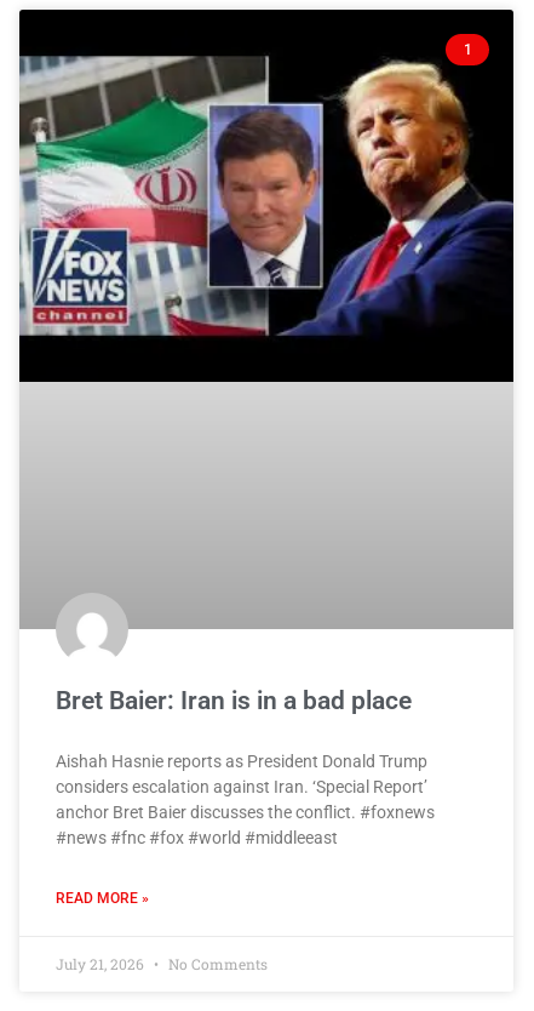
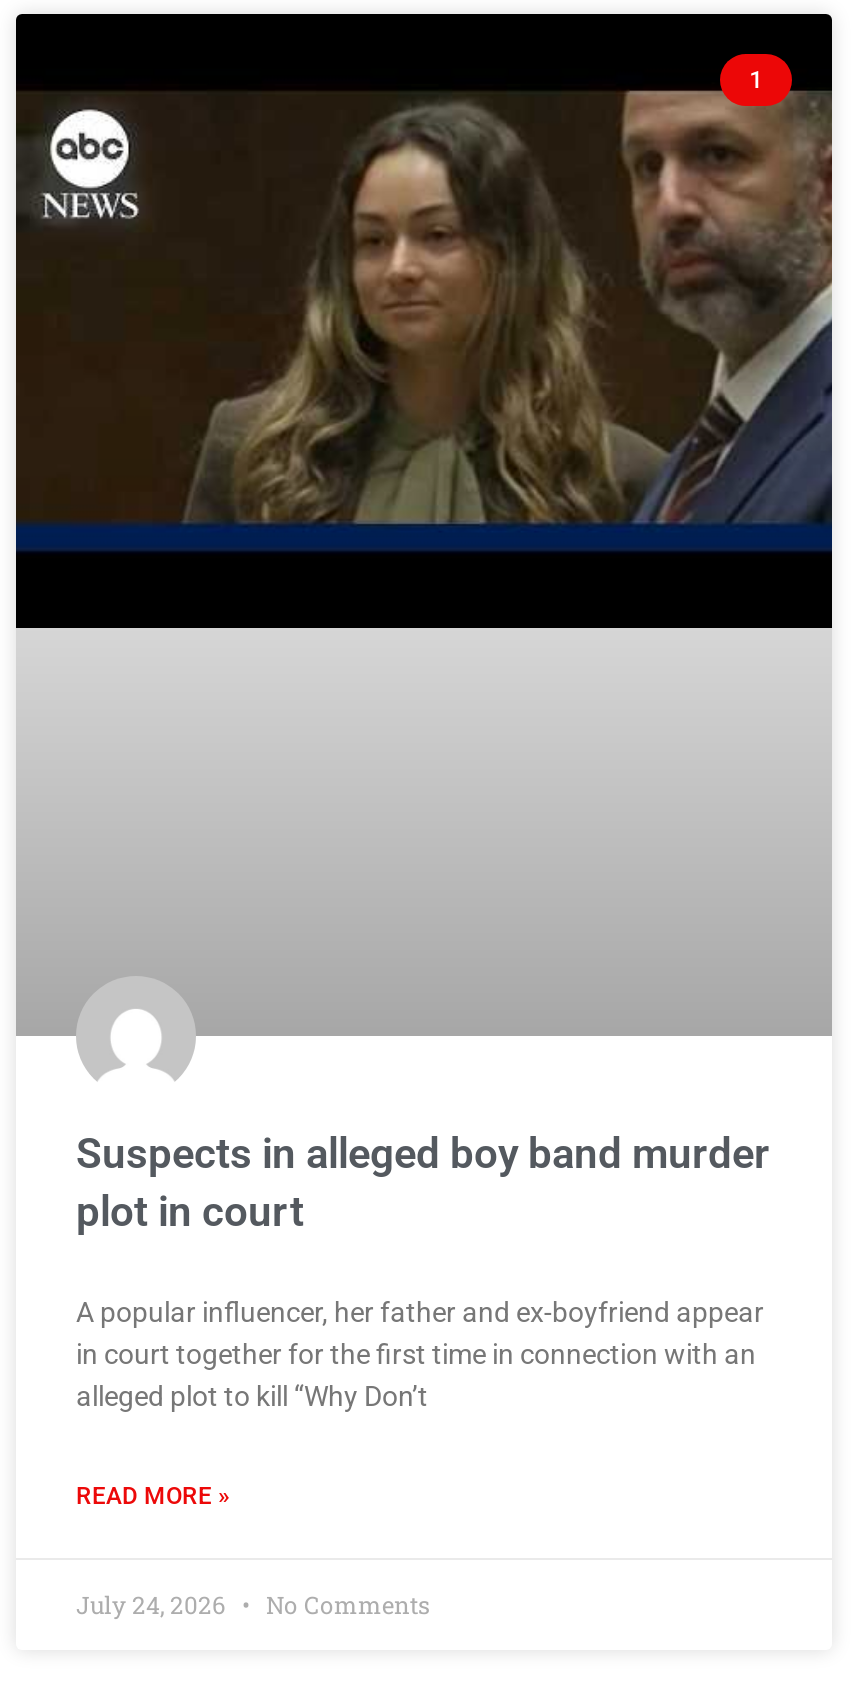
- [image]
+ [image]

- Bret Baier: Iran is in a bad place
+ Suspects in alleged boy band murder
+ plot in court

- Aishah Hasnie reports as President Donald Trump
- considers escalation against Iran. ‘Special Report’
- anchor Bret Baier discusses the conflict. #foxnews
- #news #fnc #fox #world #middleeast
+ A popular influencer, her father and ex-boyfriend appear
+ in court together for the first time in connection with an
+ alleged plot to kill “Why Don’t

- July 21, 2026 No Comments
+ July 24, 2026 No Comments
